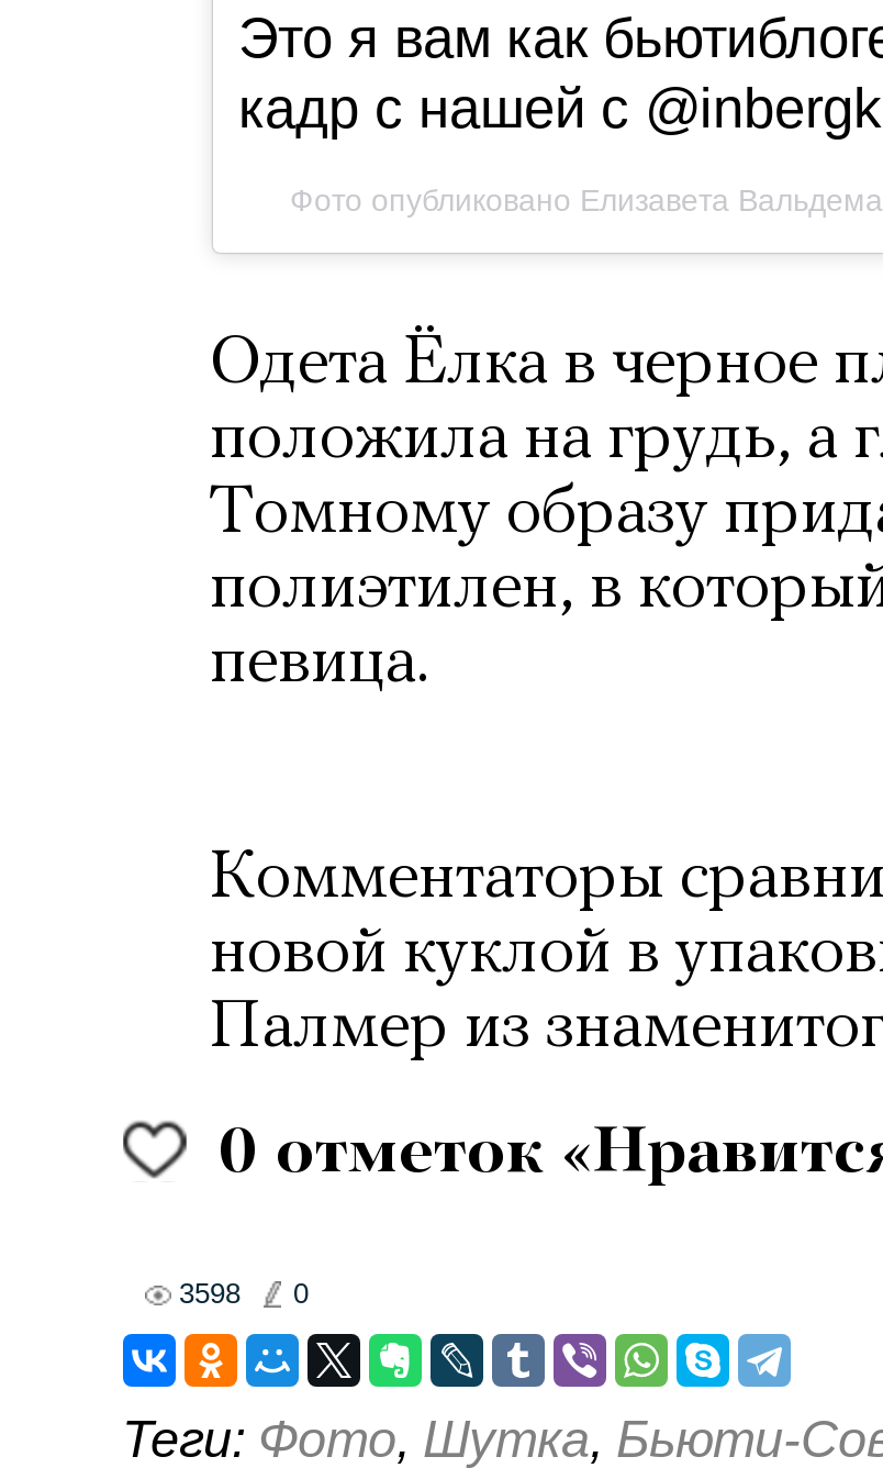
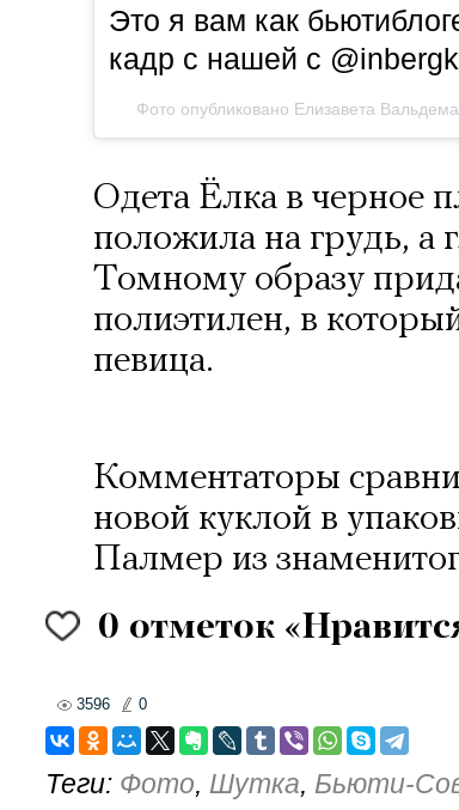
- 3598 0
+ 3596 0
